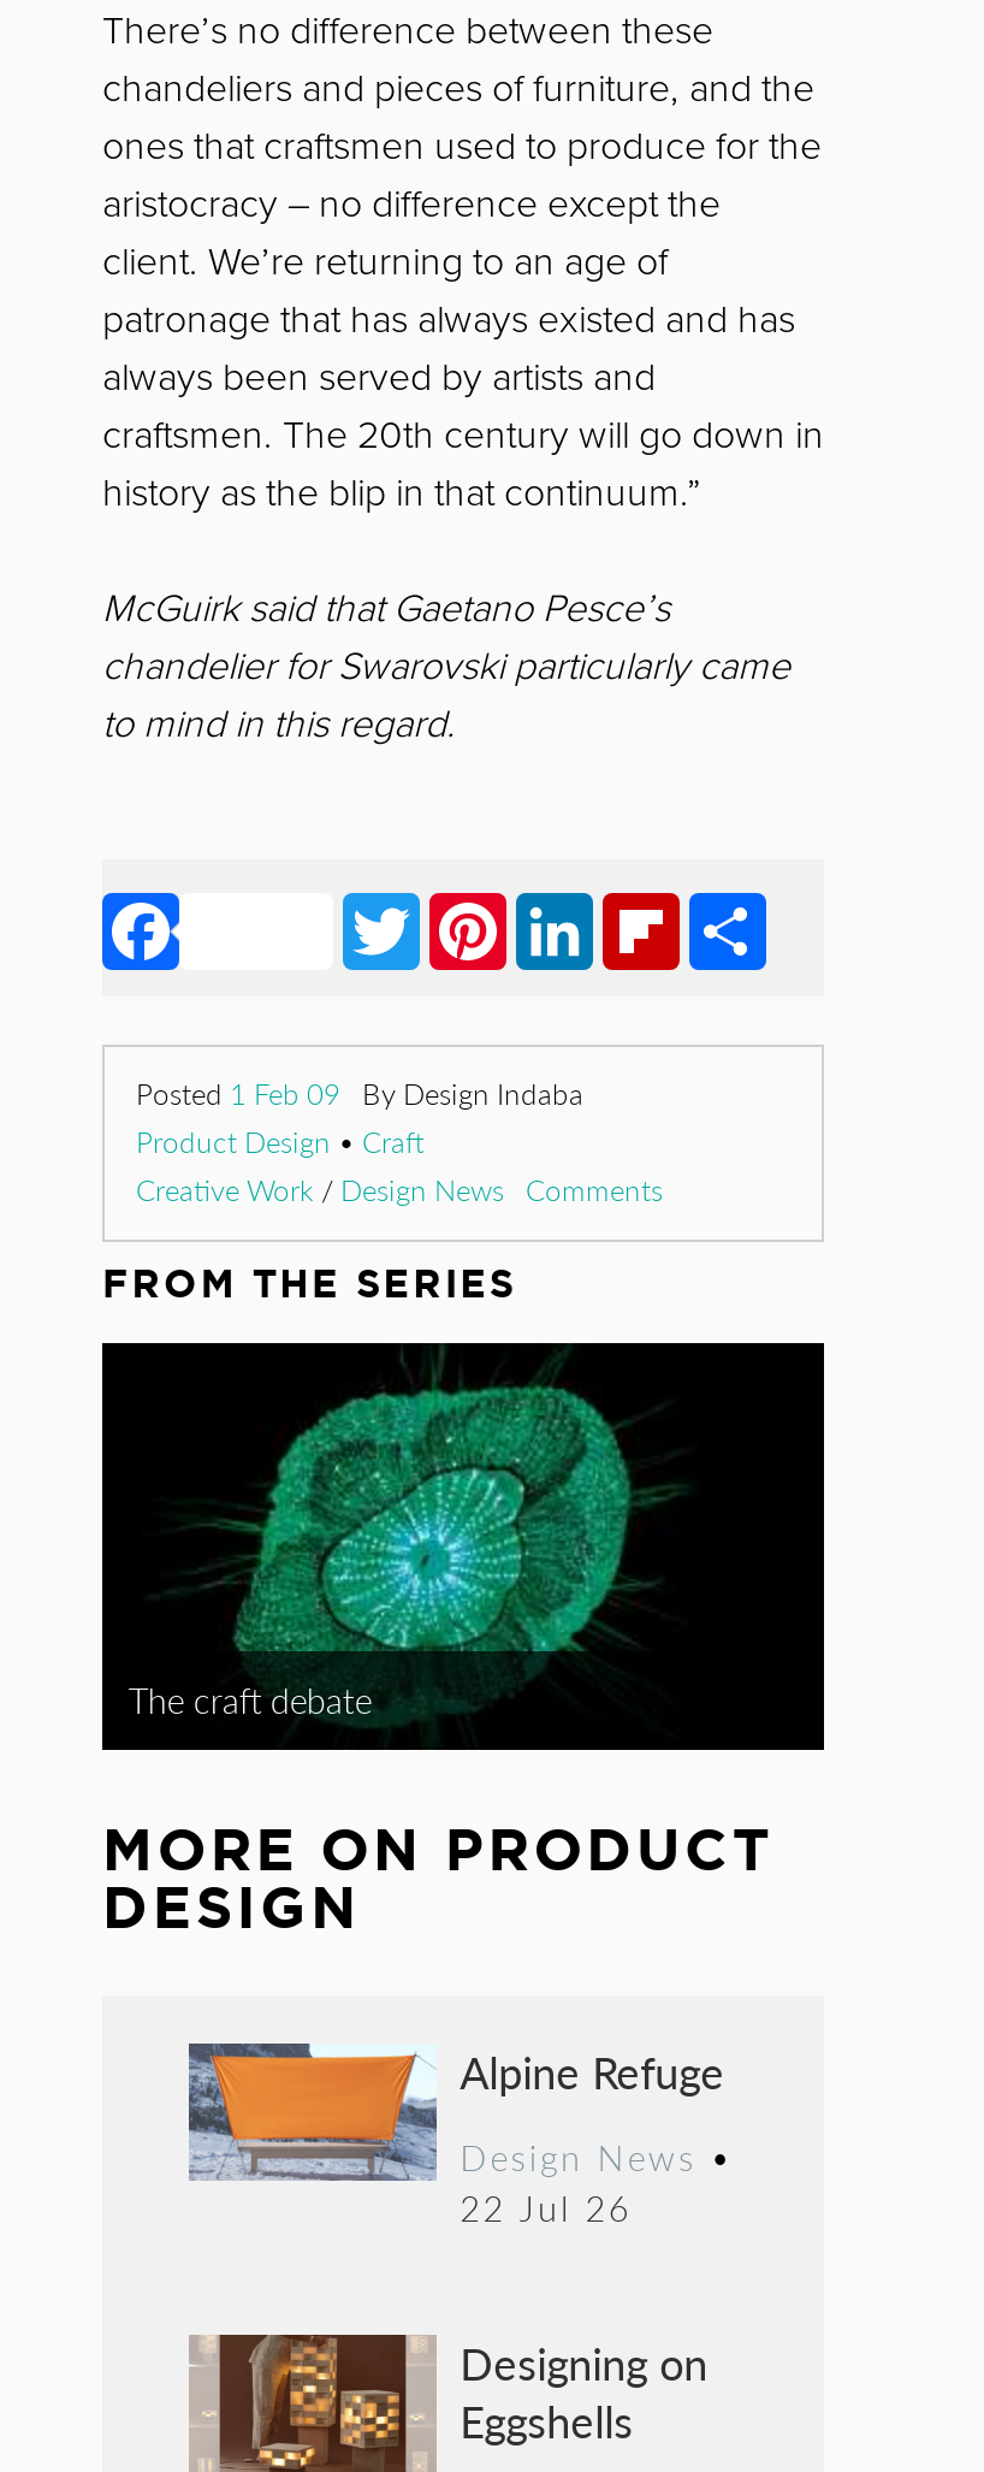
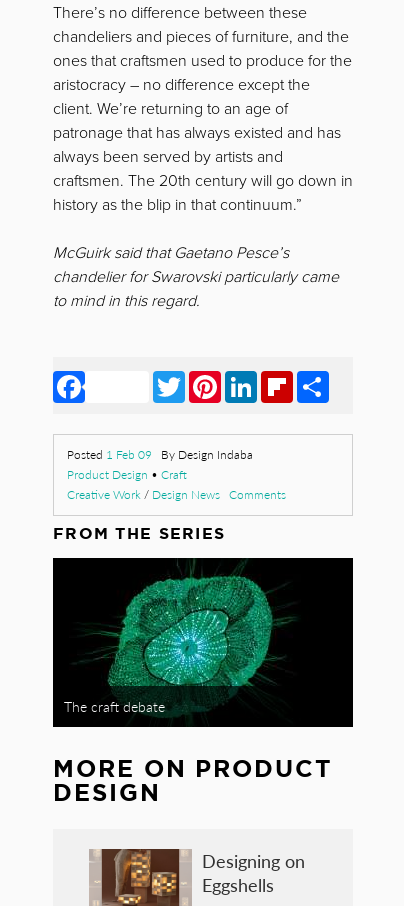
- [image]
- Alpine Refuge
- Design News •
- 22 Jul 26
